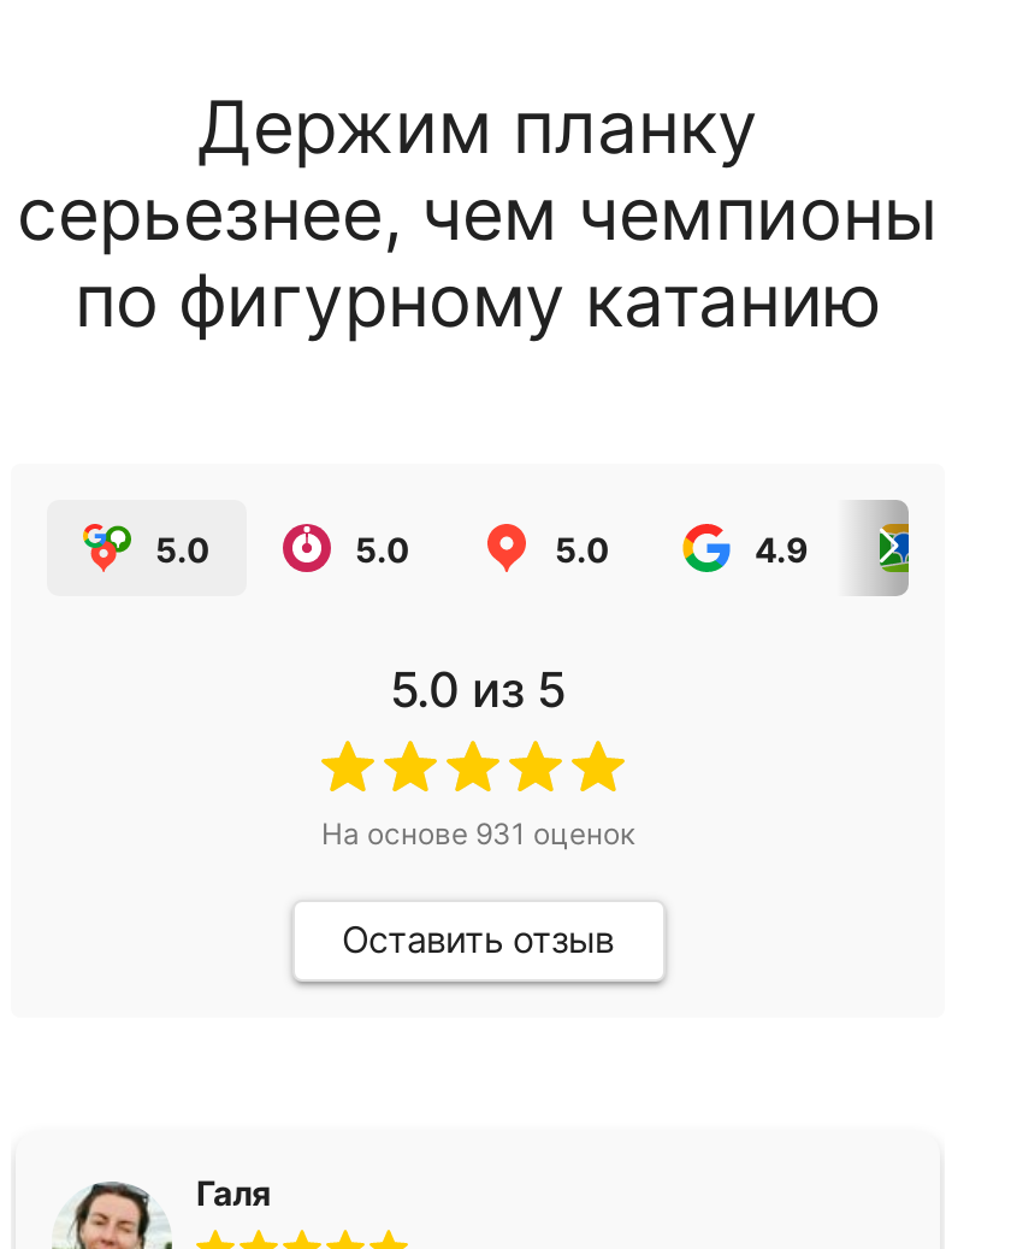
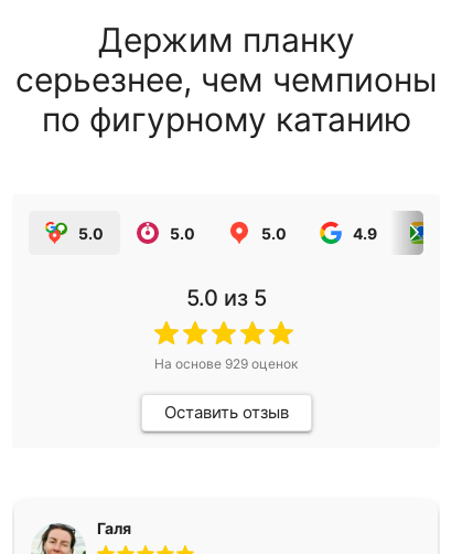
- На основе 931 оценок
+ На основе 929 оценок
